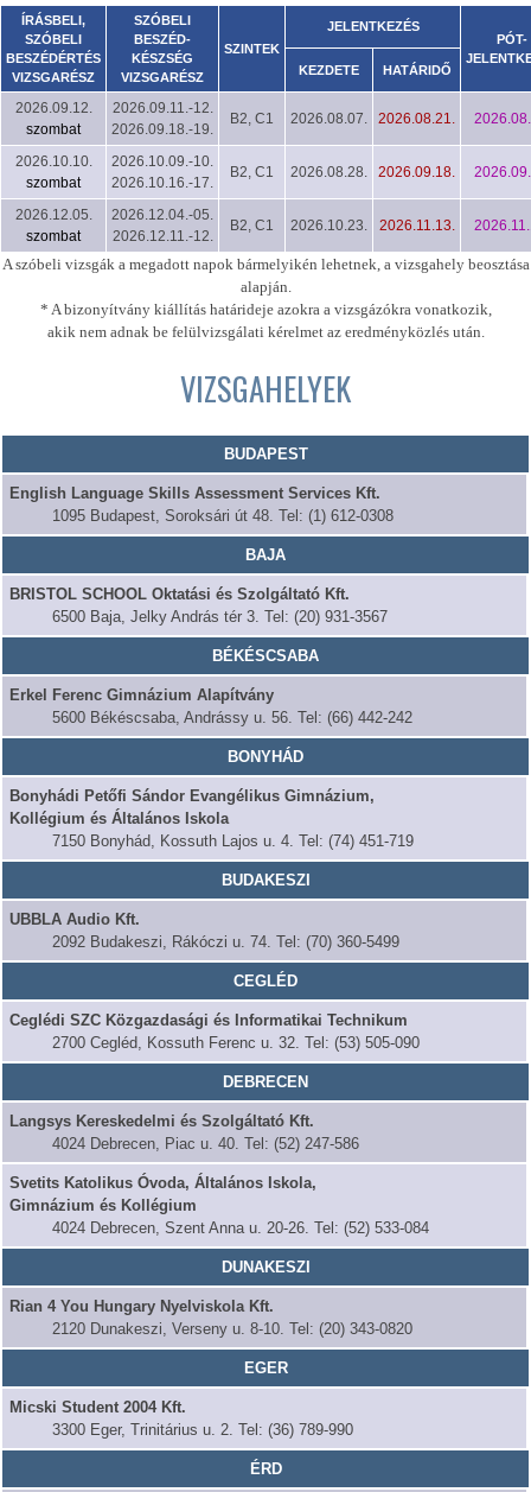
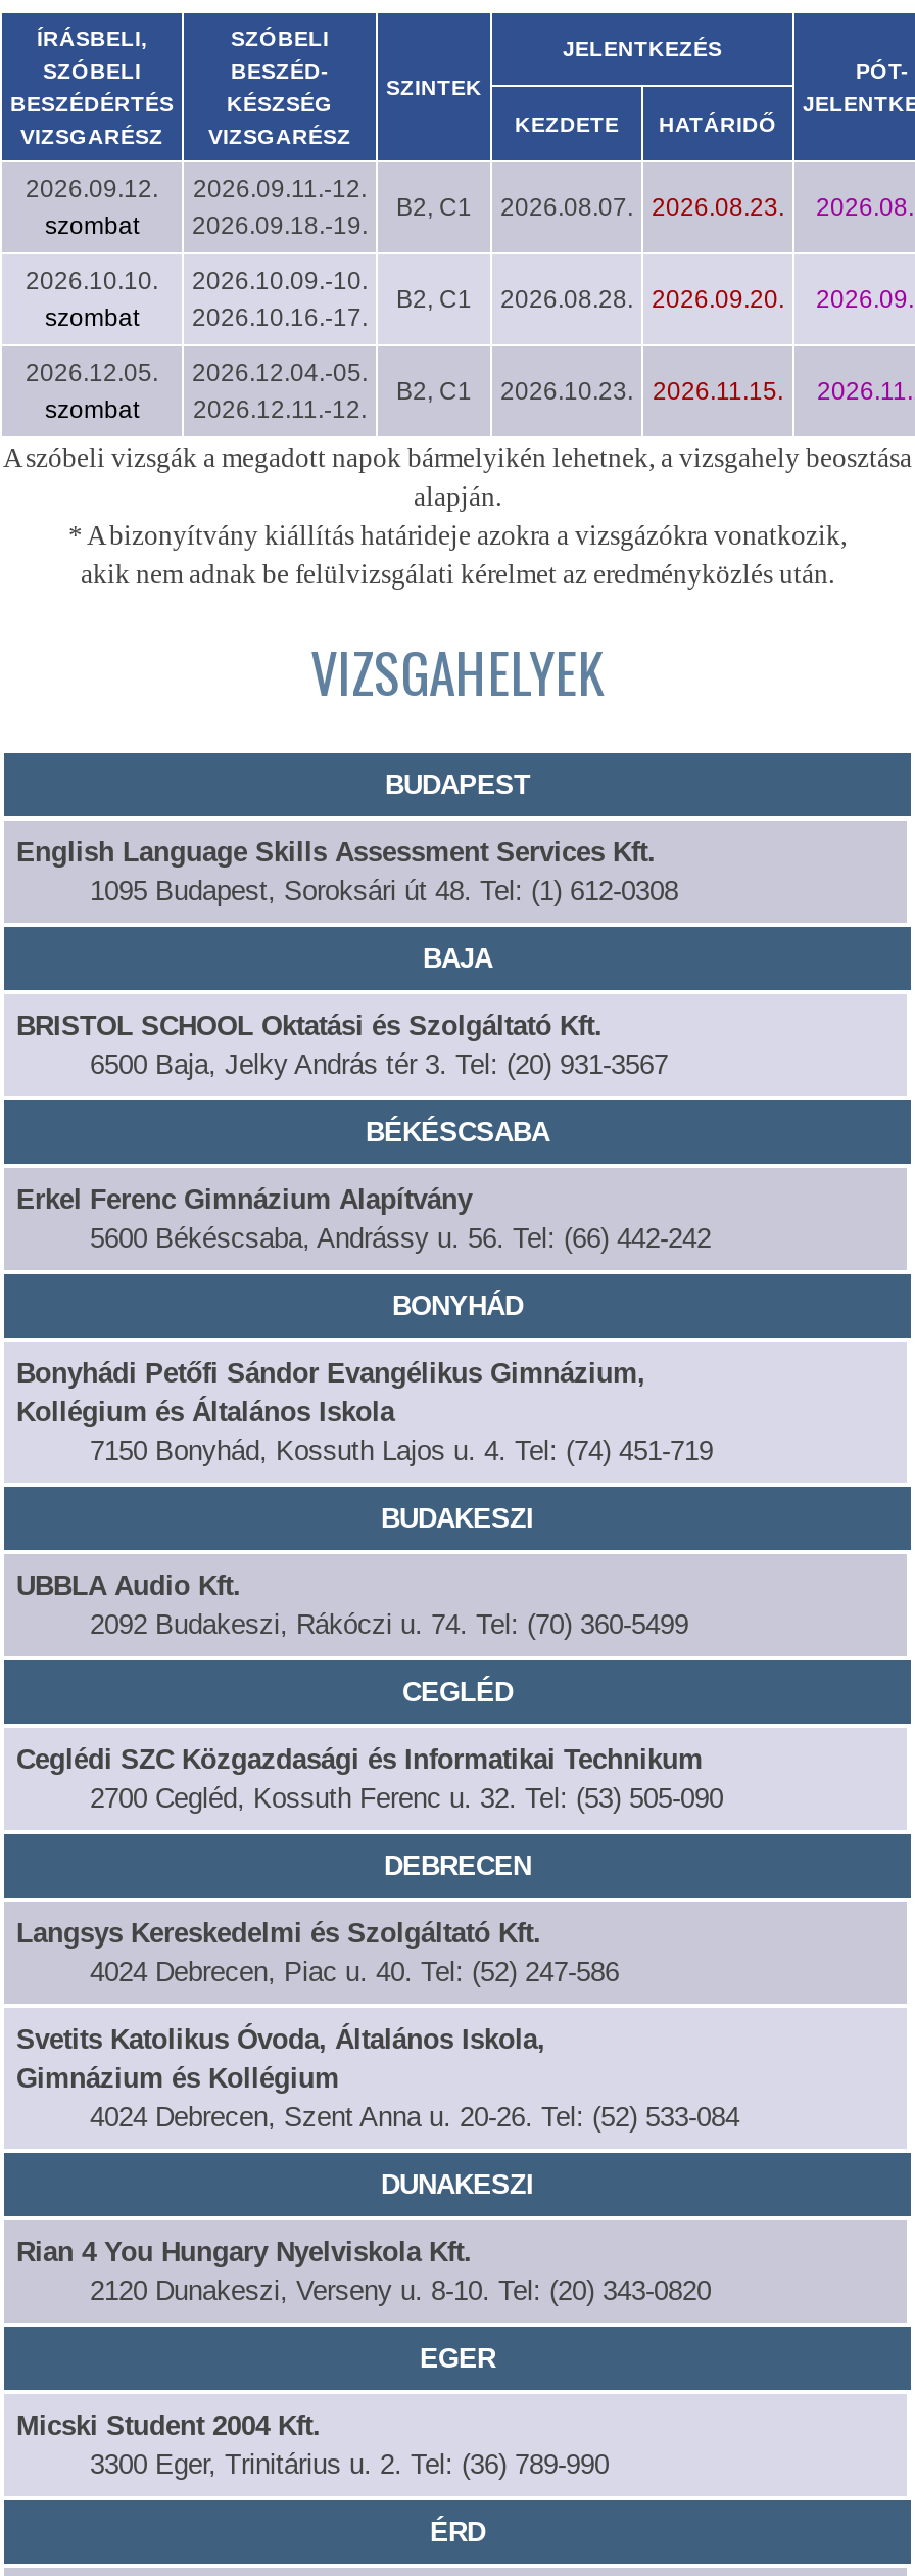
- 2026.08.21.
+ 2026.08.23.

- 2026.09.18.
+ 2026.09.20.

- 2026.11.13.
+ 2026.11.15.
